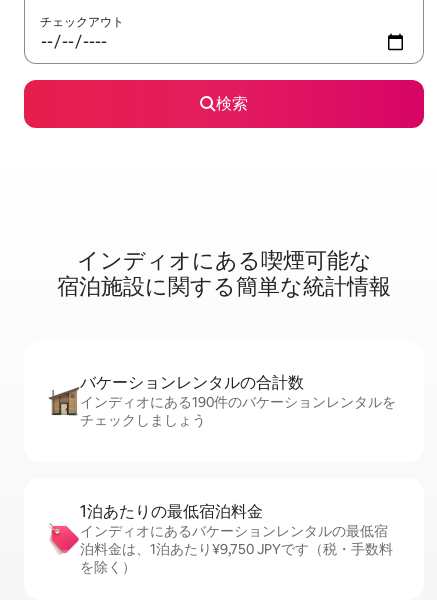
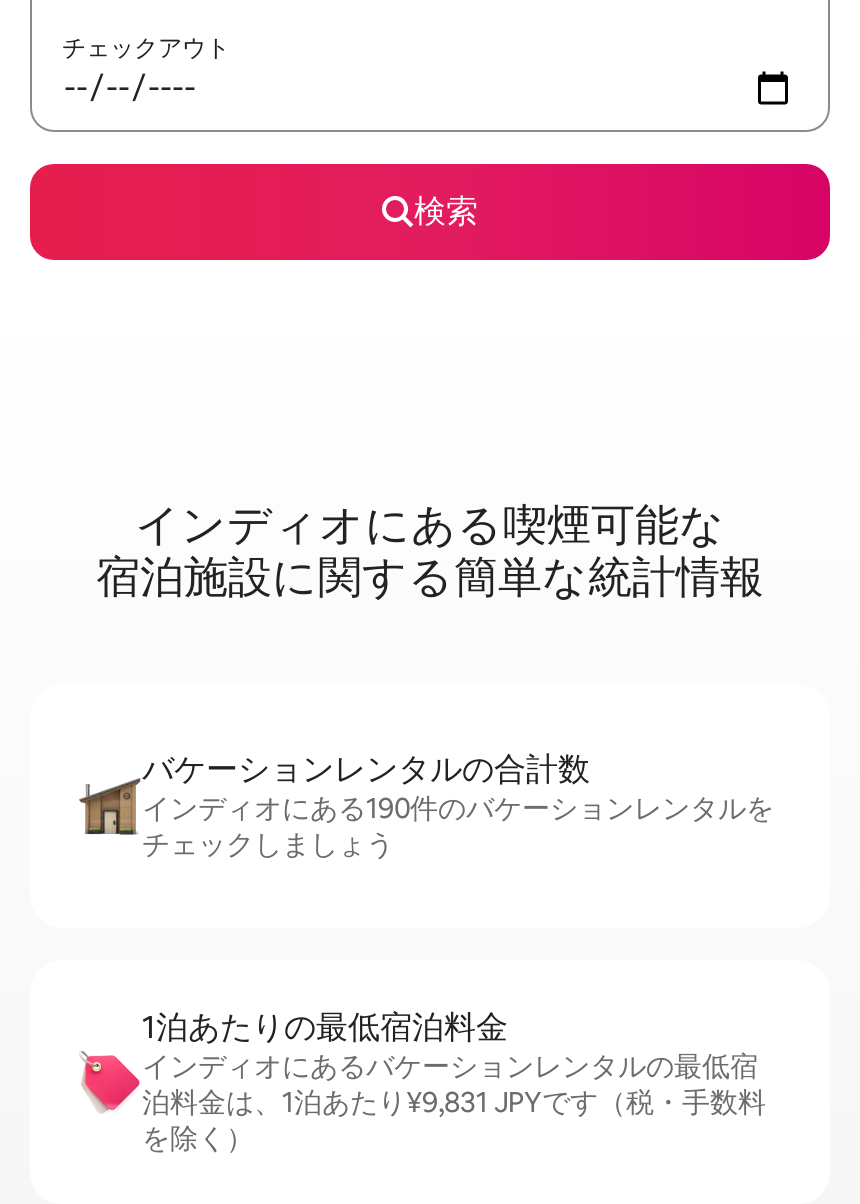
- 泊料金は、1泊あたり¥9,750 JPYです（税・手数料
+ 泊料金は、1泊あたり¥9,831 JPYです（税・手数料
